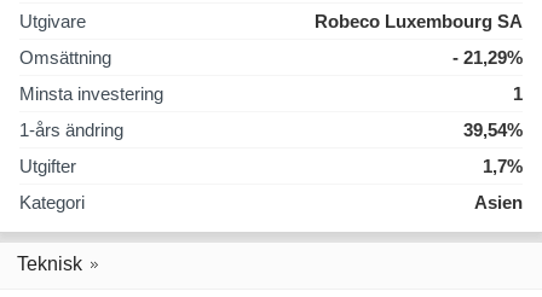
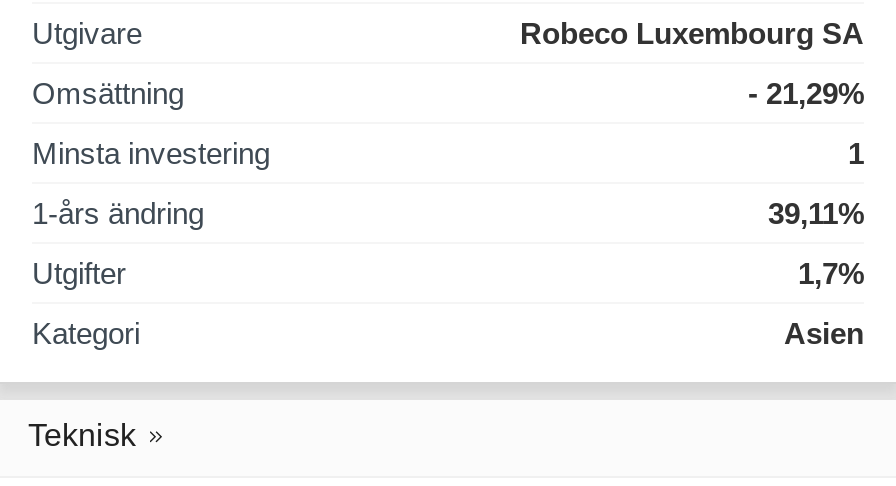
- 39,54%
+ 39,11%
